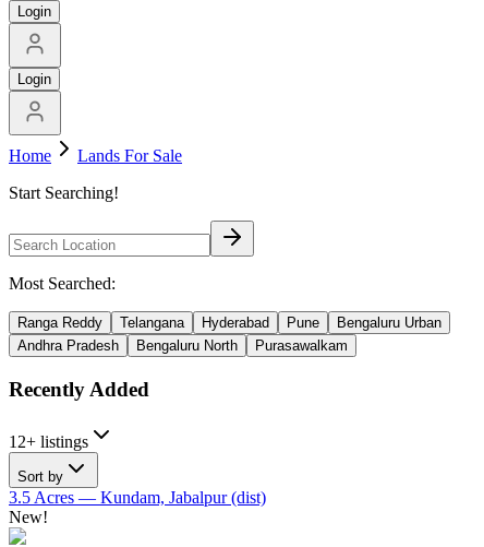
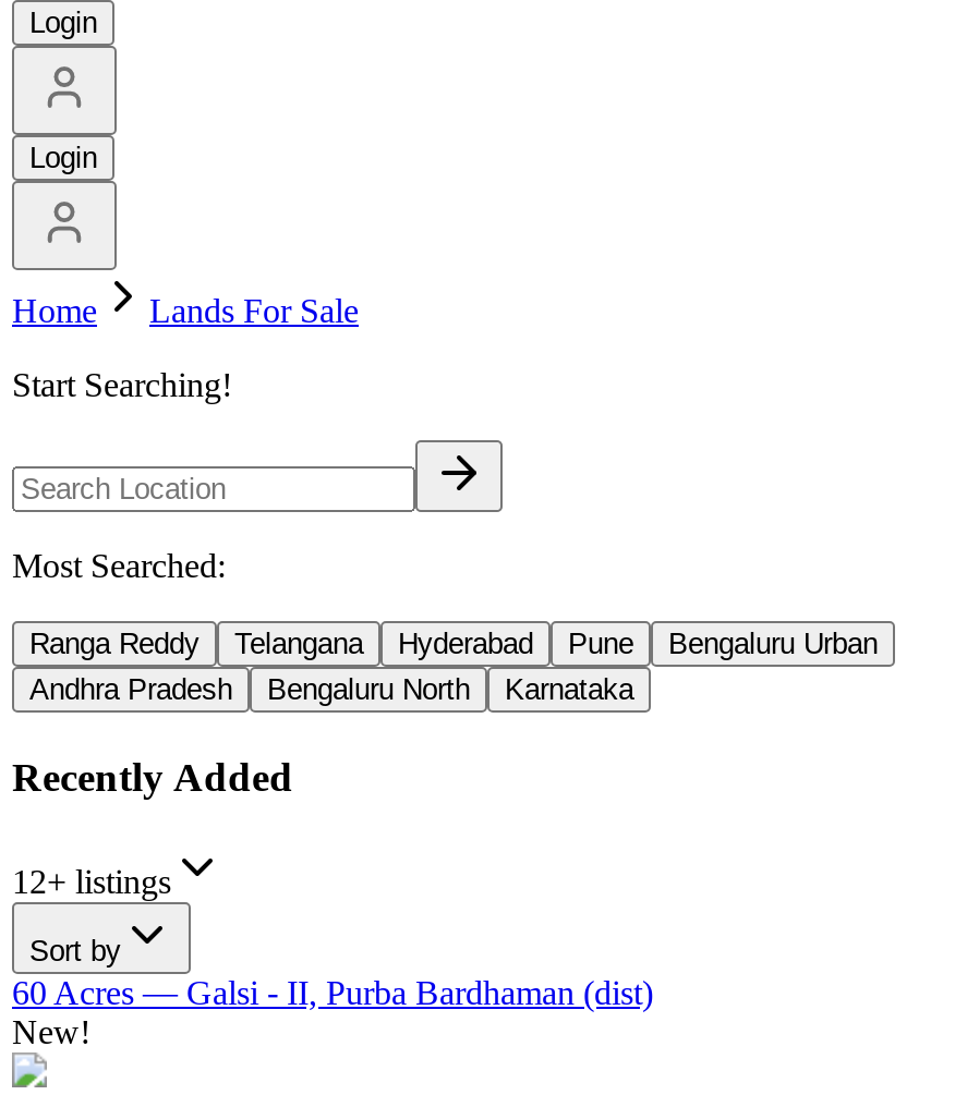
- Purasawalkam
+ Karnataka

- 3.5 Acres— Kundam, Jabalpur (dist)
+ 60 Acres— Galsi - II, Purba Bardhaman (dist)
